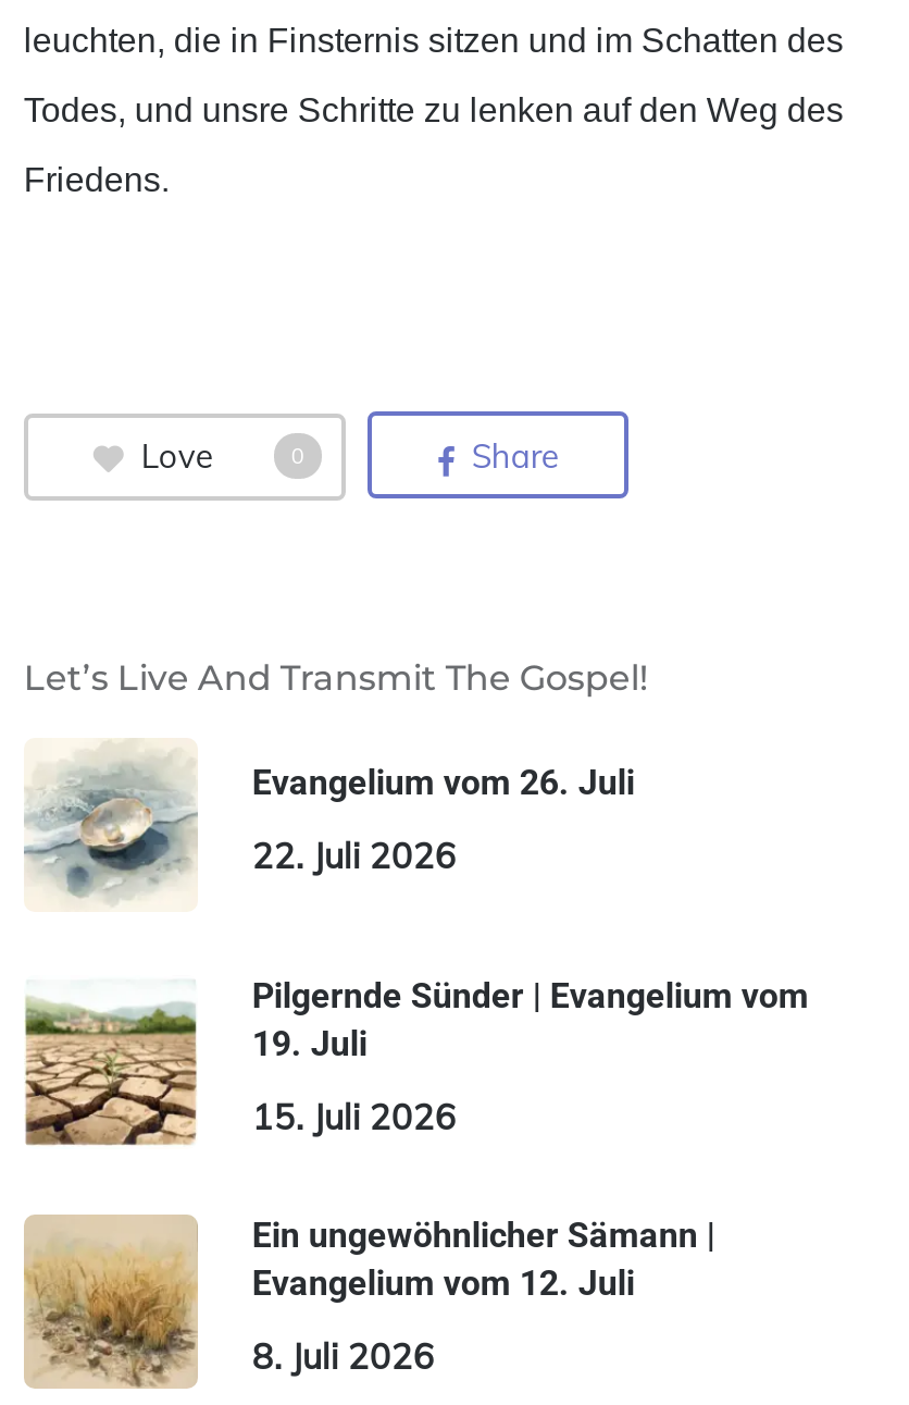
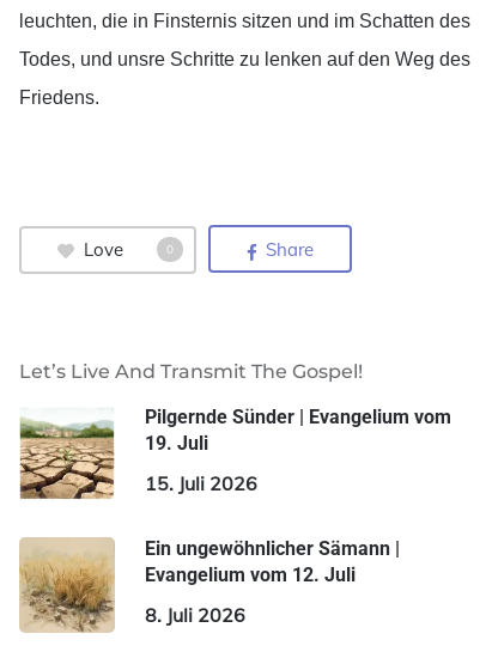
- [image]
- Evangelium vom 26. Juli
- 22. Juli 2026
